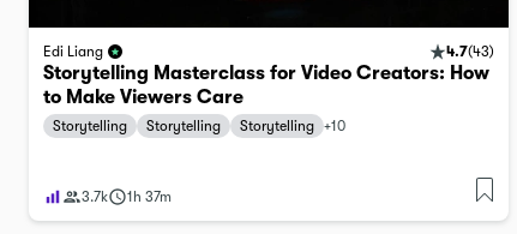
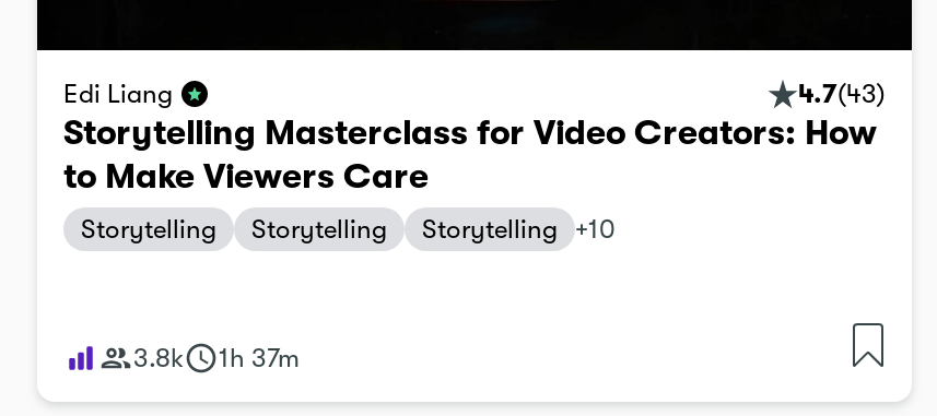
- 3.7k 1h 37m
+ 3.8k 1h 37m
